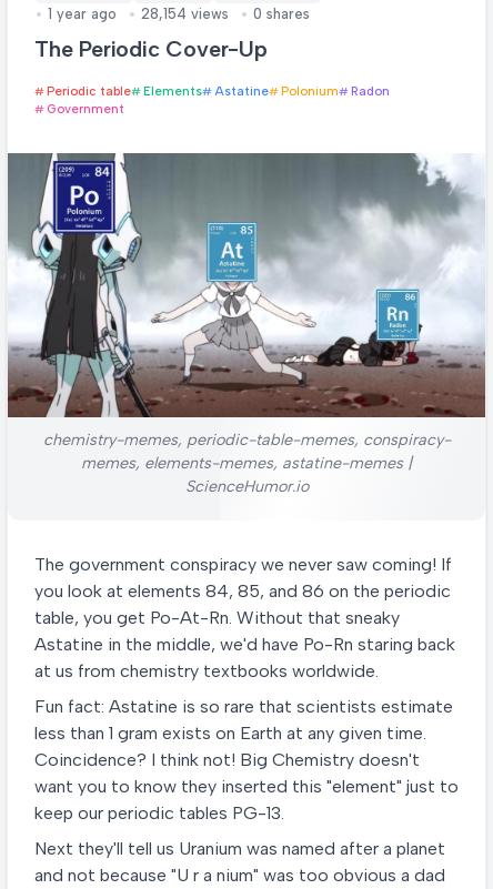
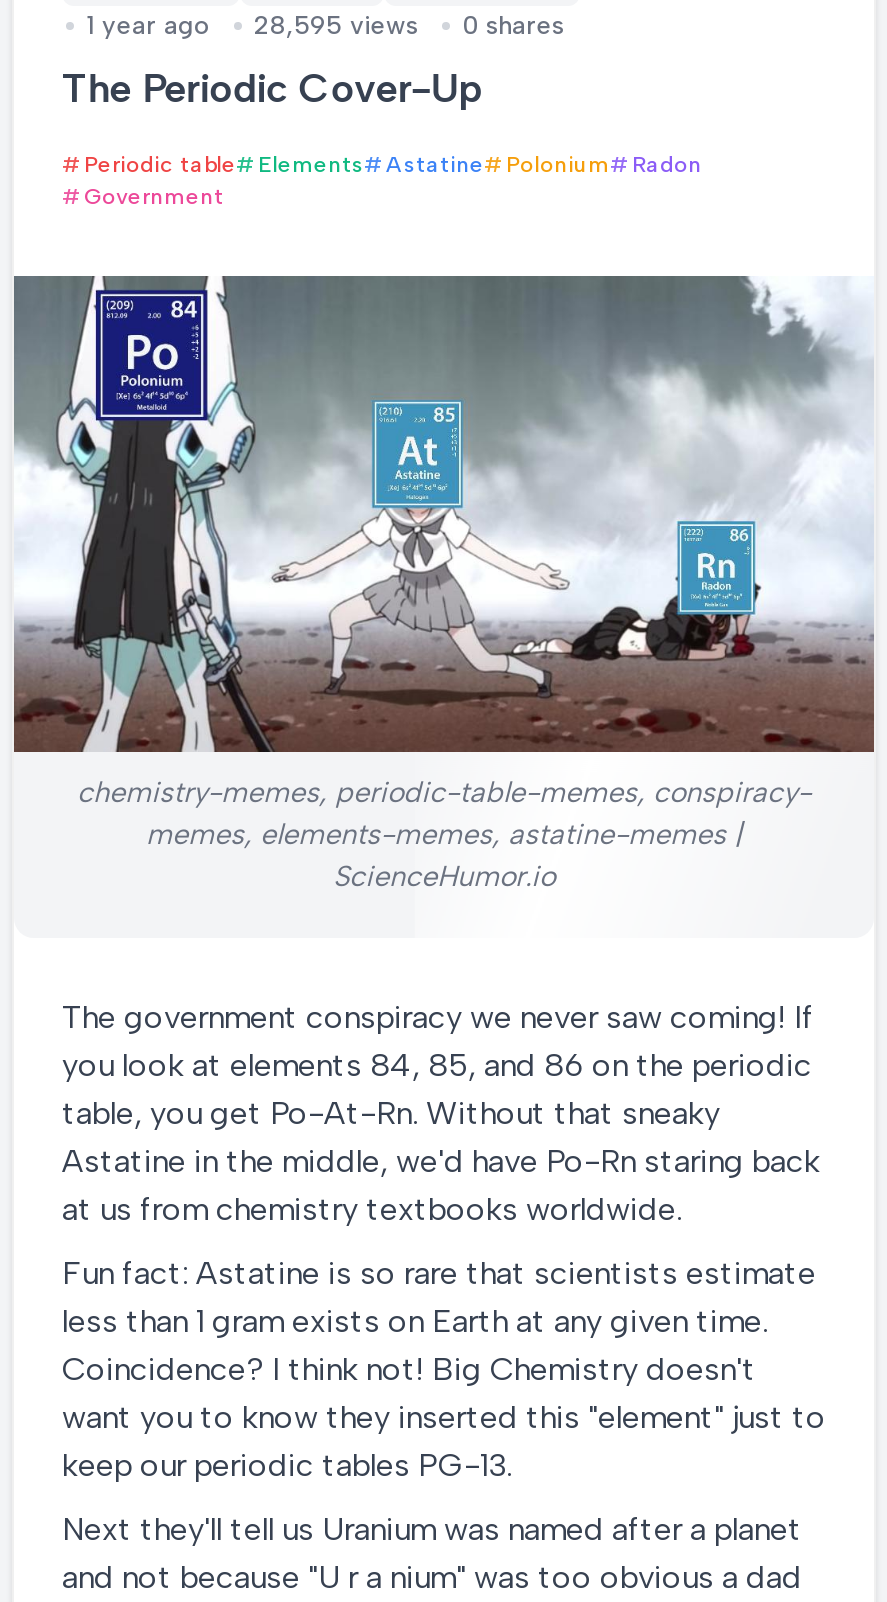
- 28,154 views
+ 28,595 views
